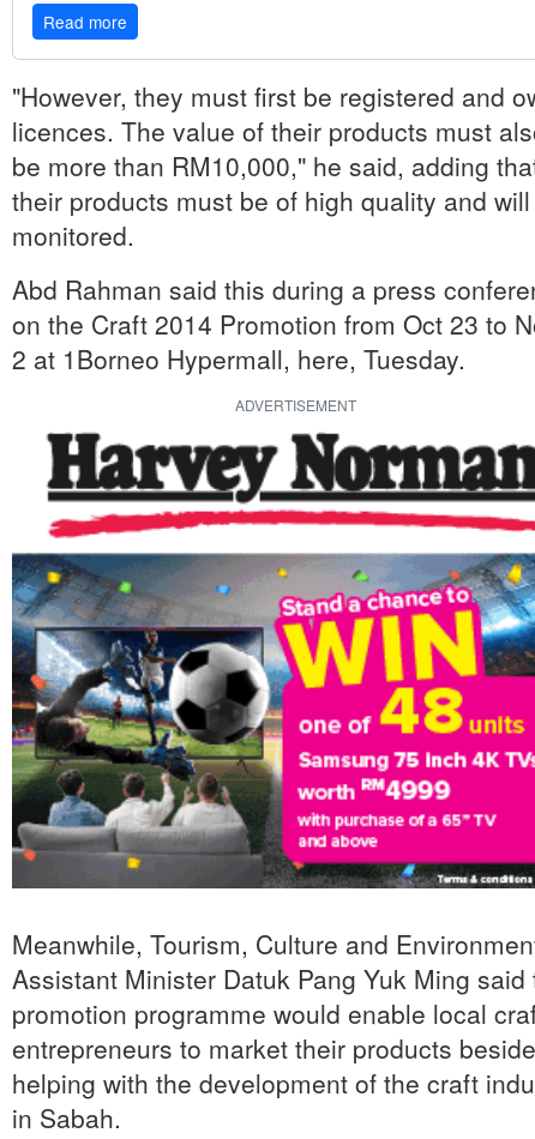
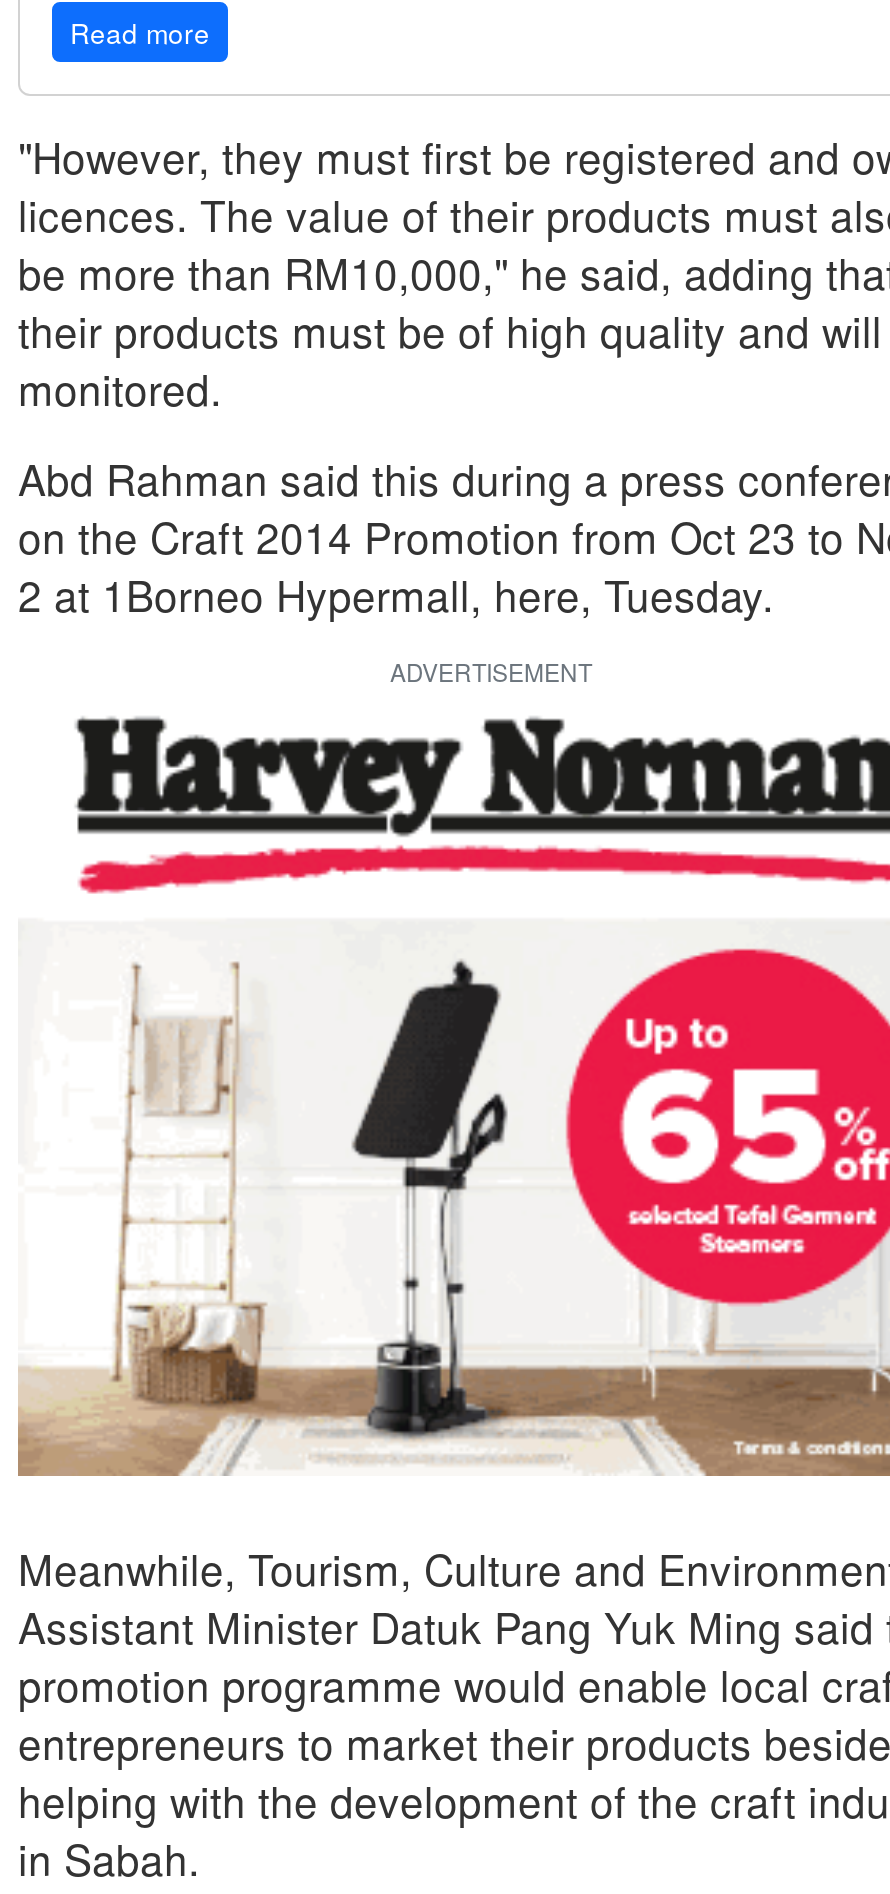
- [image]
+ [image]
